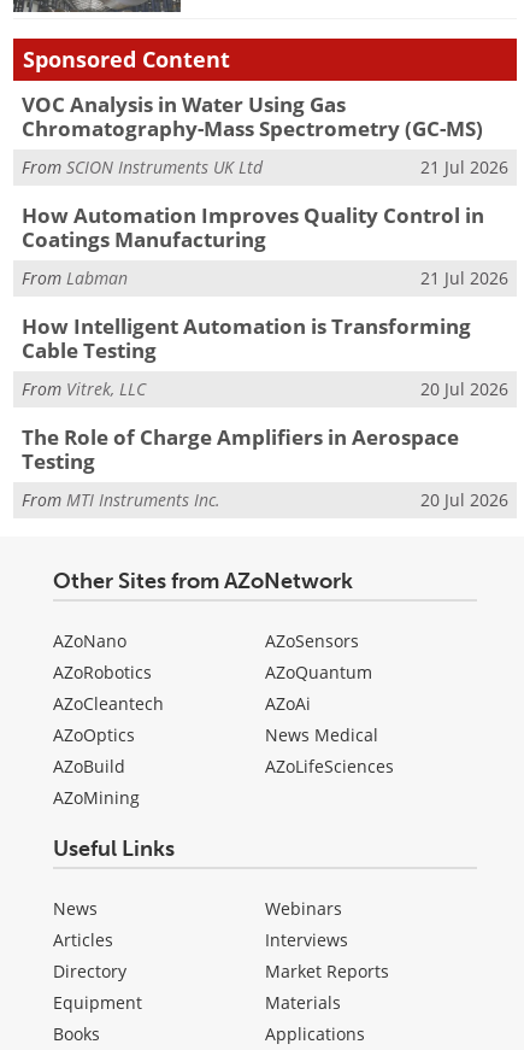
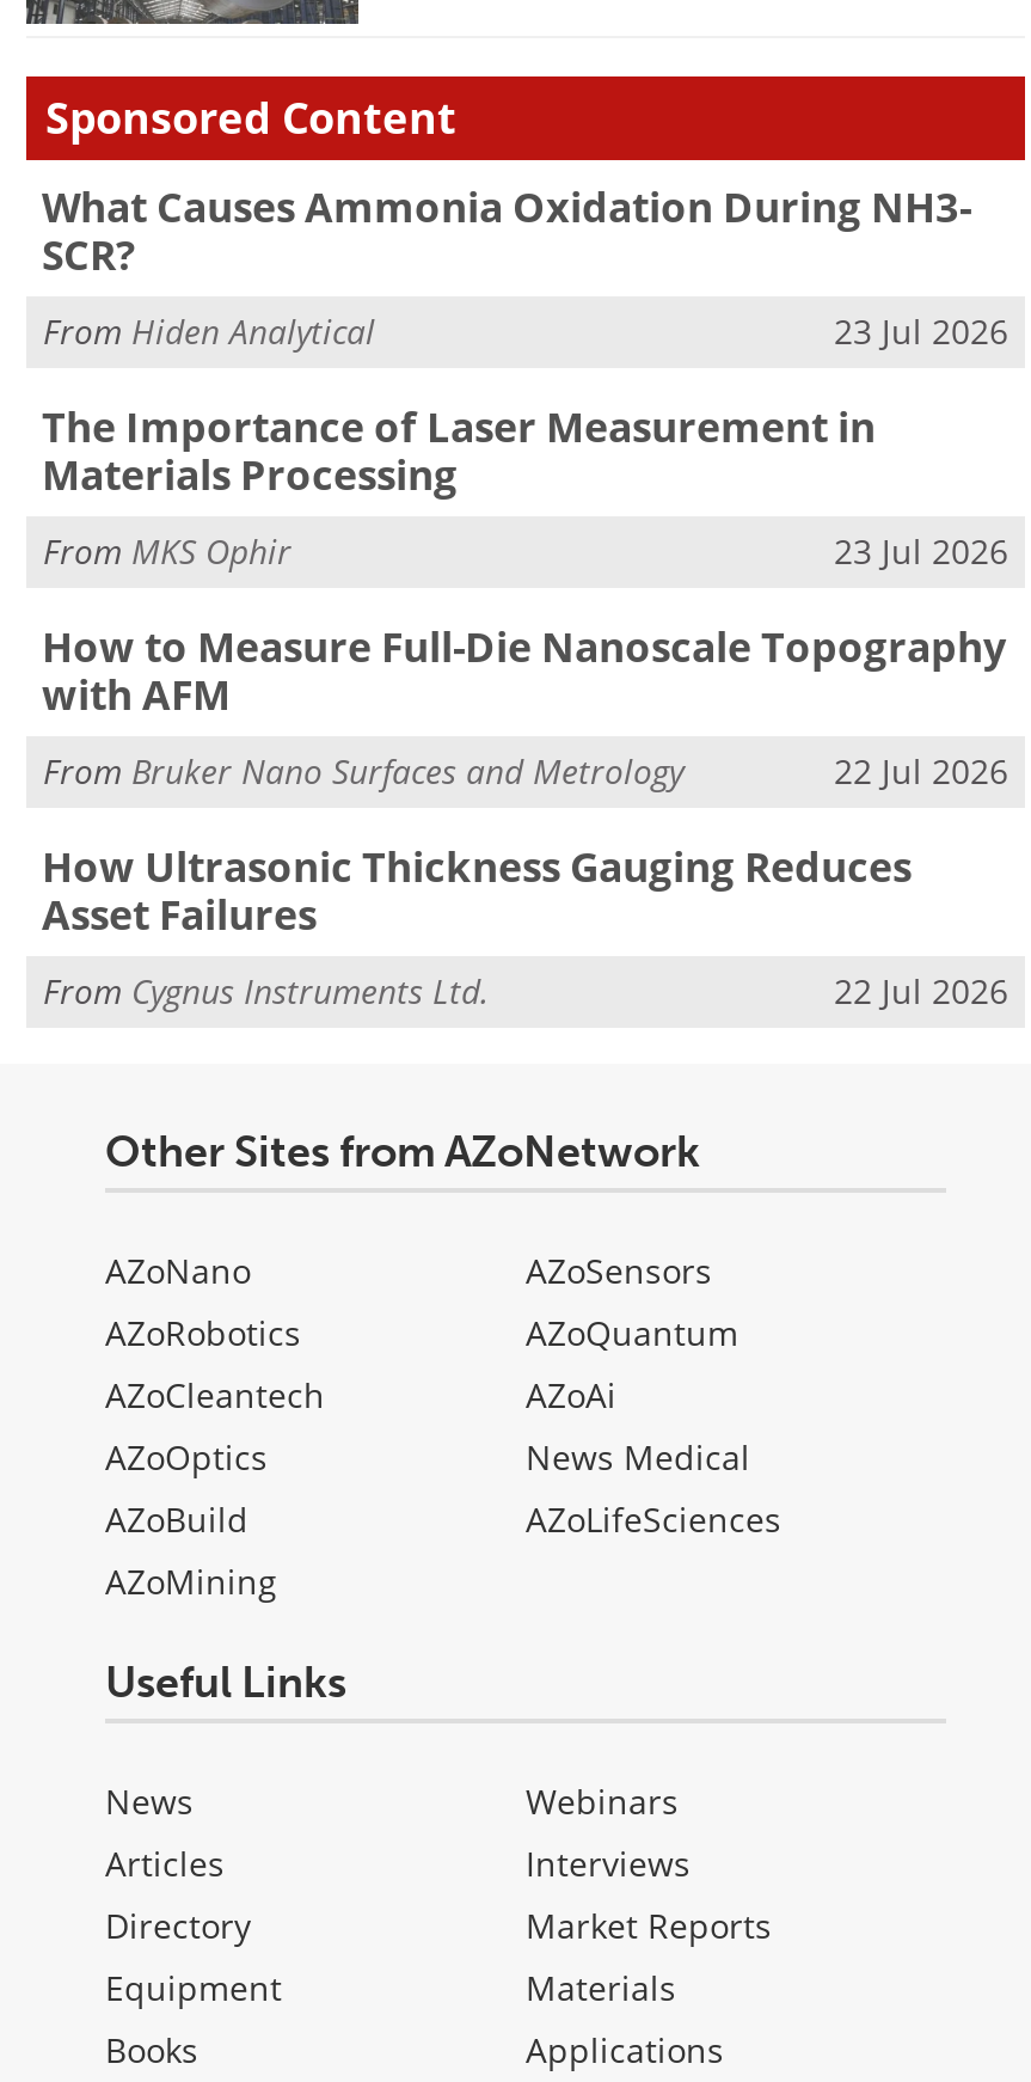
- VOC Analysis in Water Using Gas
- Chromatography-Mass Spectrometry (GC-MS)
+ What Causes Ammonia Oxidation During NH3-
+ SCR?

- From SCION Instruments UK Ltd
- 21 Jul 2026
+ From Hiden Analytical
+ 23 Jul 2026

- How Automation Improves Quality Control in
- Coatings Manufacturing
+ The Importance of Laser Measurement in
+ Materials Processing

- From Labman
- 21 Jul 2026
+ From MKS Ophir
+ 23 Jul 2026

- How Intelligent Automation is Transforming
- Cable Testing
+ How to Measure Full-Die Nanoscale Topography
+ with AFM

- From Vitrek, LLC
- 20 Jul 2026
+ From Bruker Nano Surfaces and Metrology
+ 22 Jul 2026

- The Role of Charge Amplifiers in Aerospace
- Testing
+ How Ultrasonic Thickness Gauging Reduces
+ Asset Failures

- From MTI Instruments Inc.
- 20 Jul 2026
+ From Cygnus Instruments Ltd.
+ 22 Jul 2026
